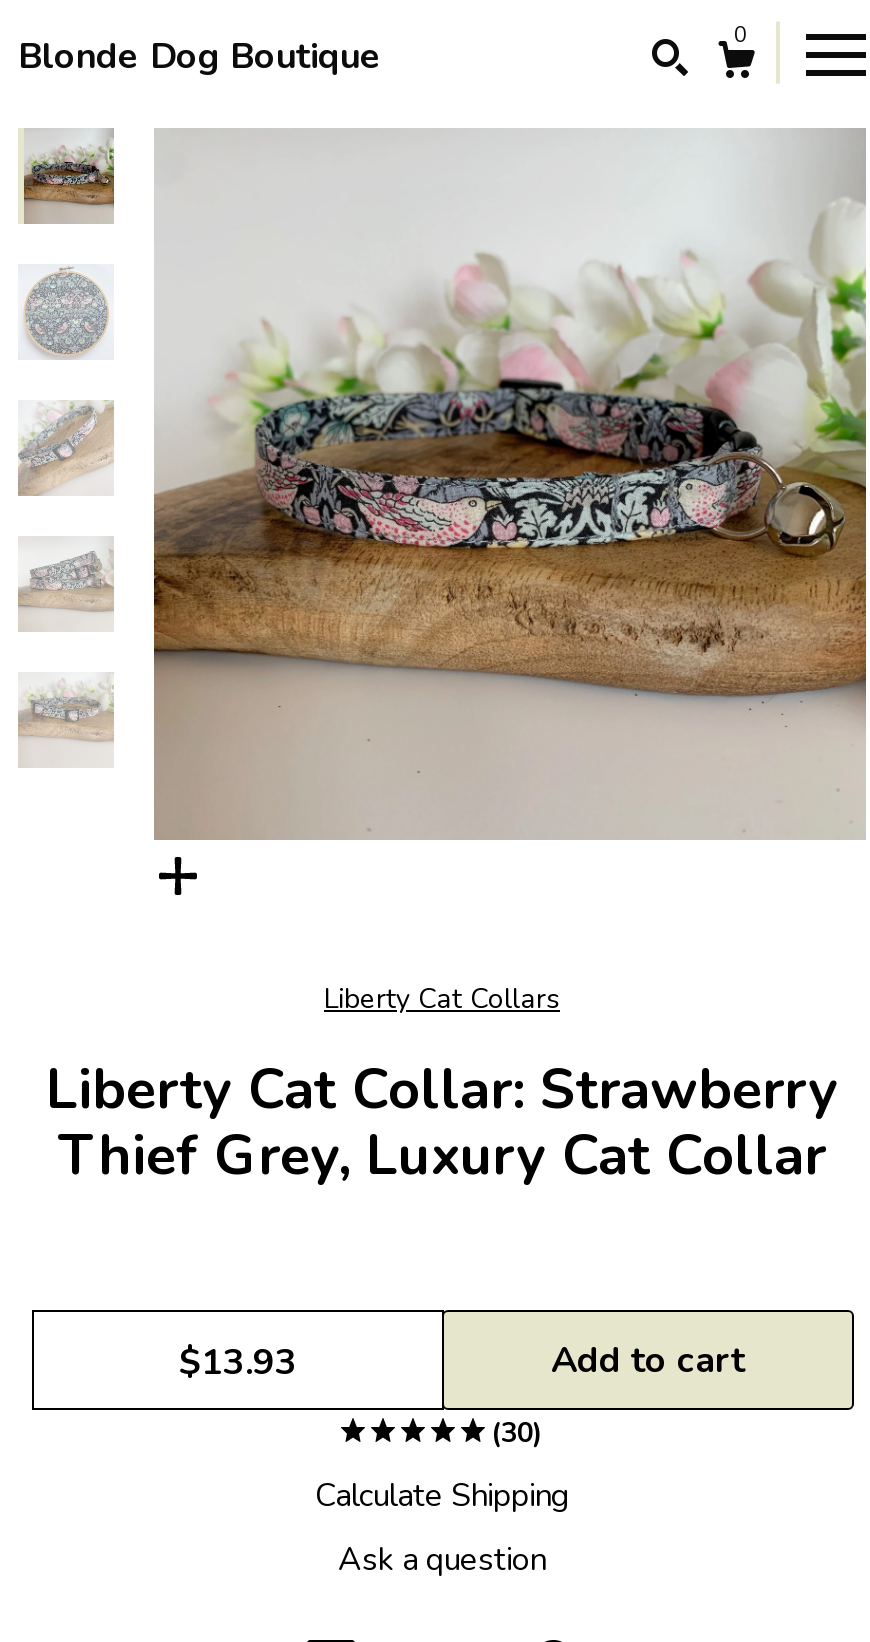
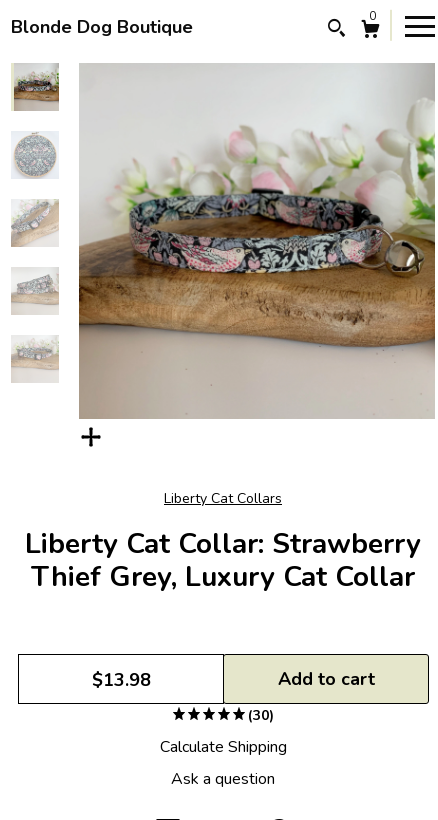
- $13.93
+ $13.98
